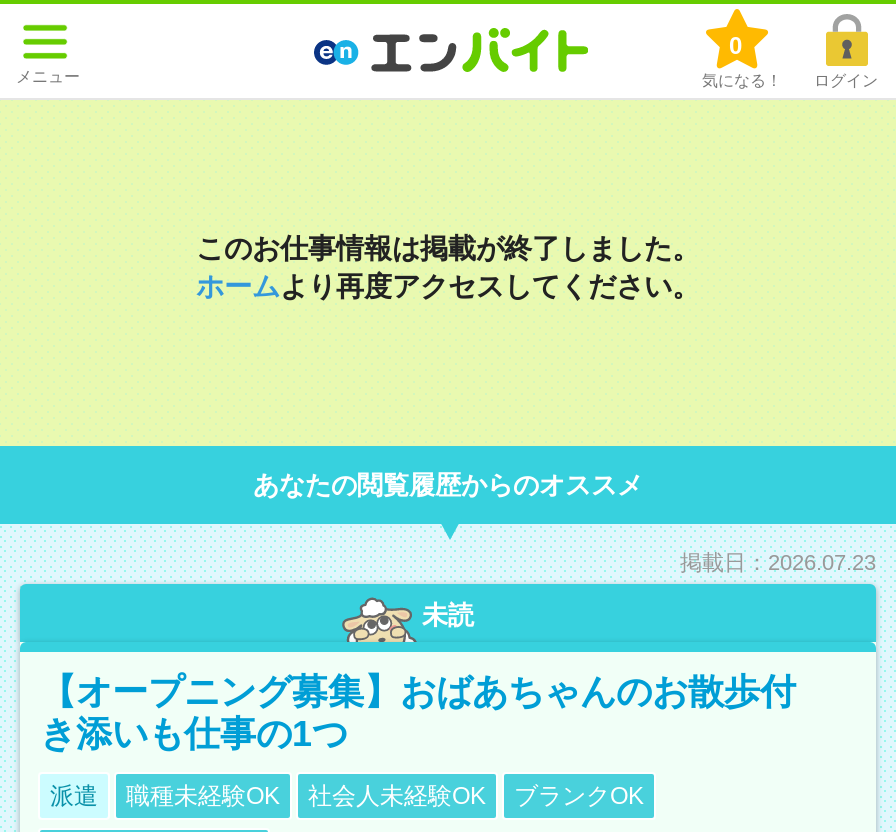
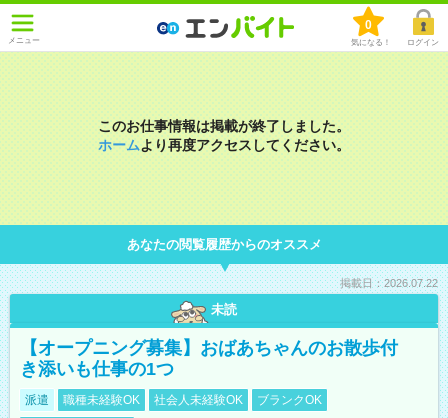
- 掲載日：2026.07.23
+ 掲載日：2026.07.22
